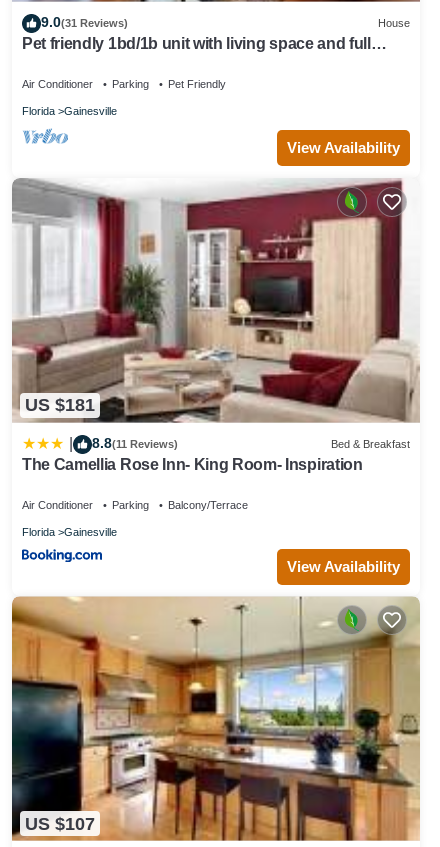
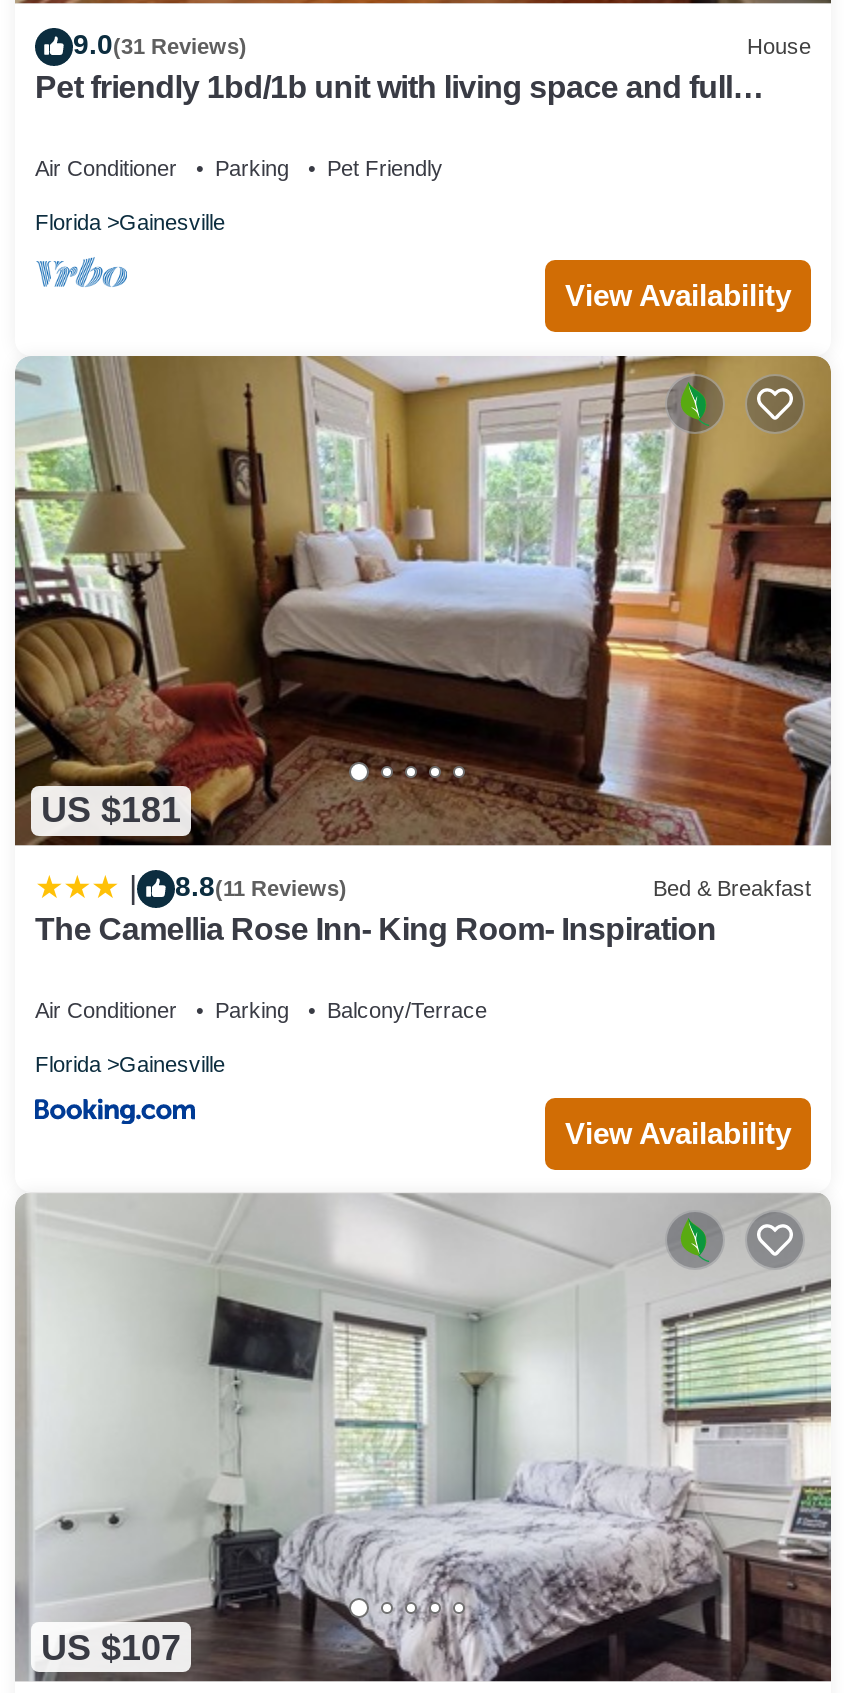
- [image]
+ [image]

- [image]
+ [image]
